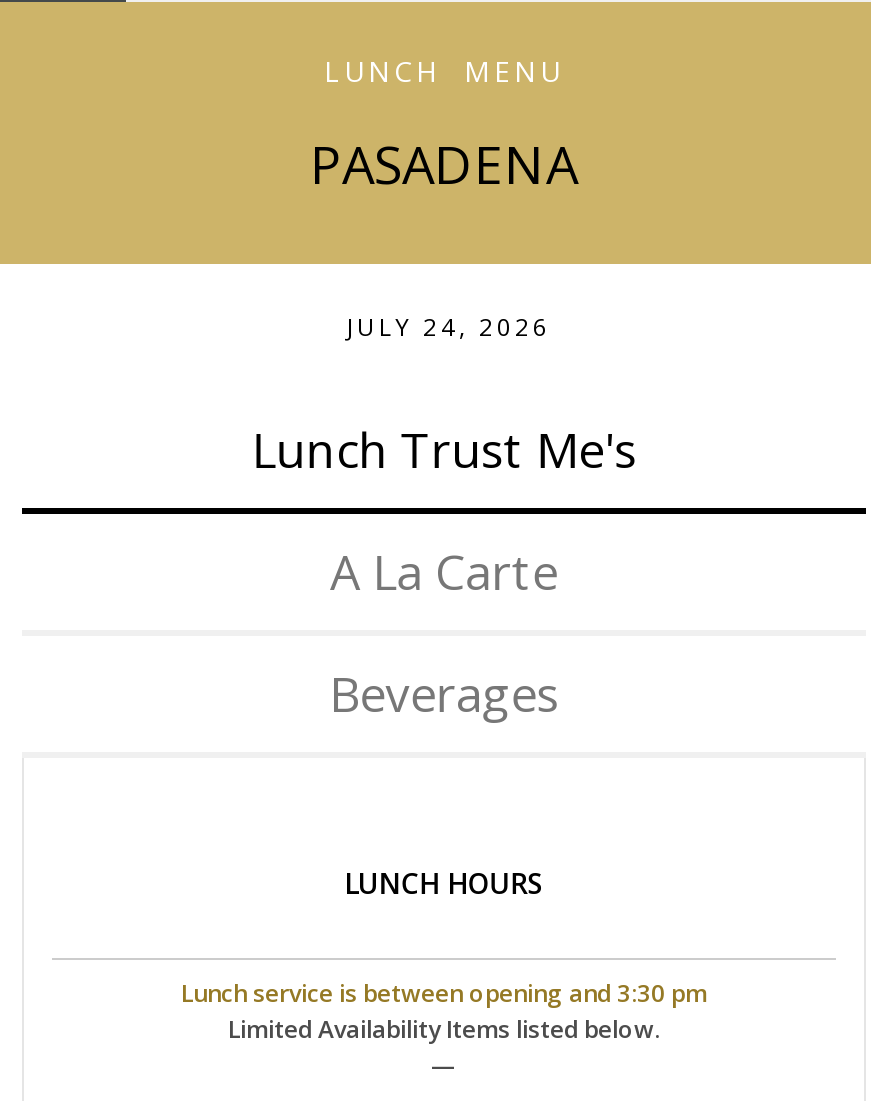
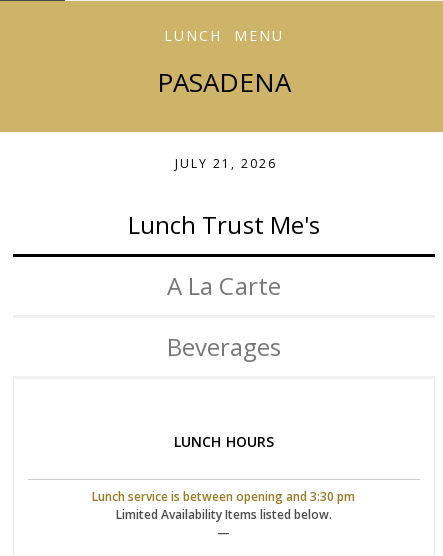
- JULY 24, 2026
+ JULY 21, 2026
